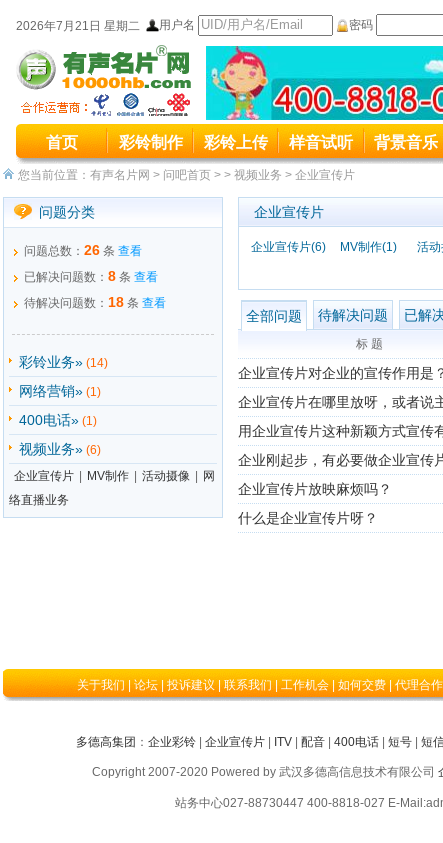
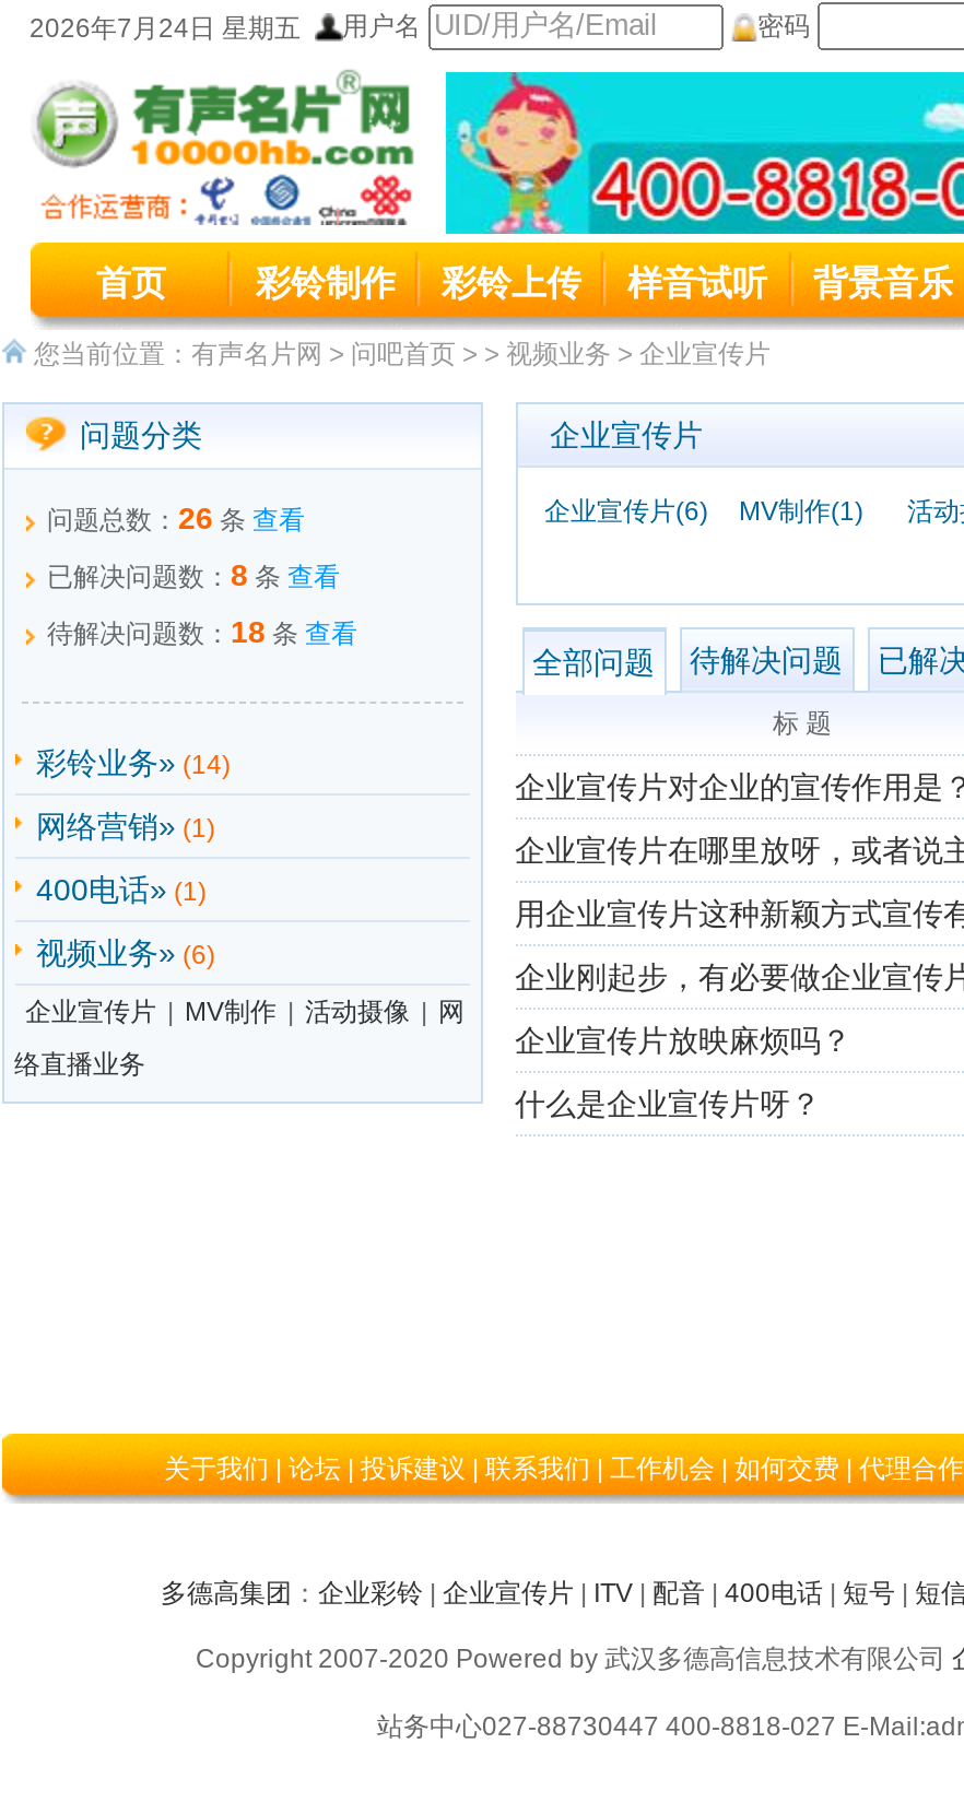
- 2026年7月21日 星期二
+ 2026年7月24日 星期五
